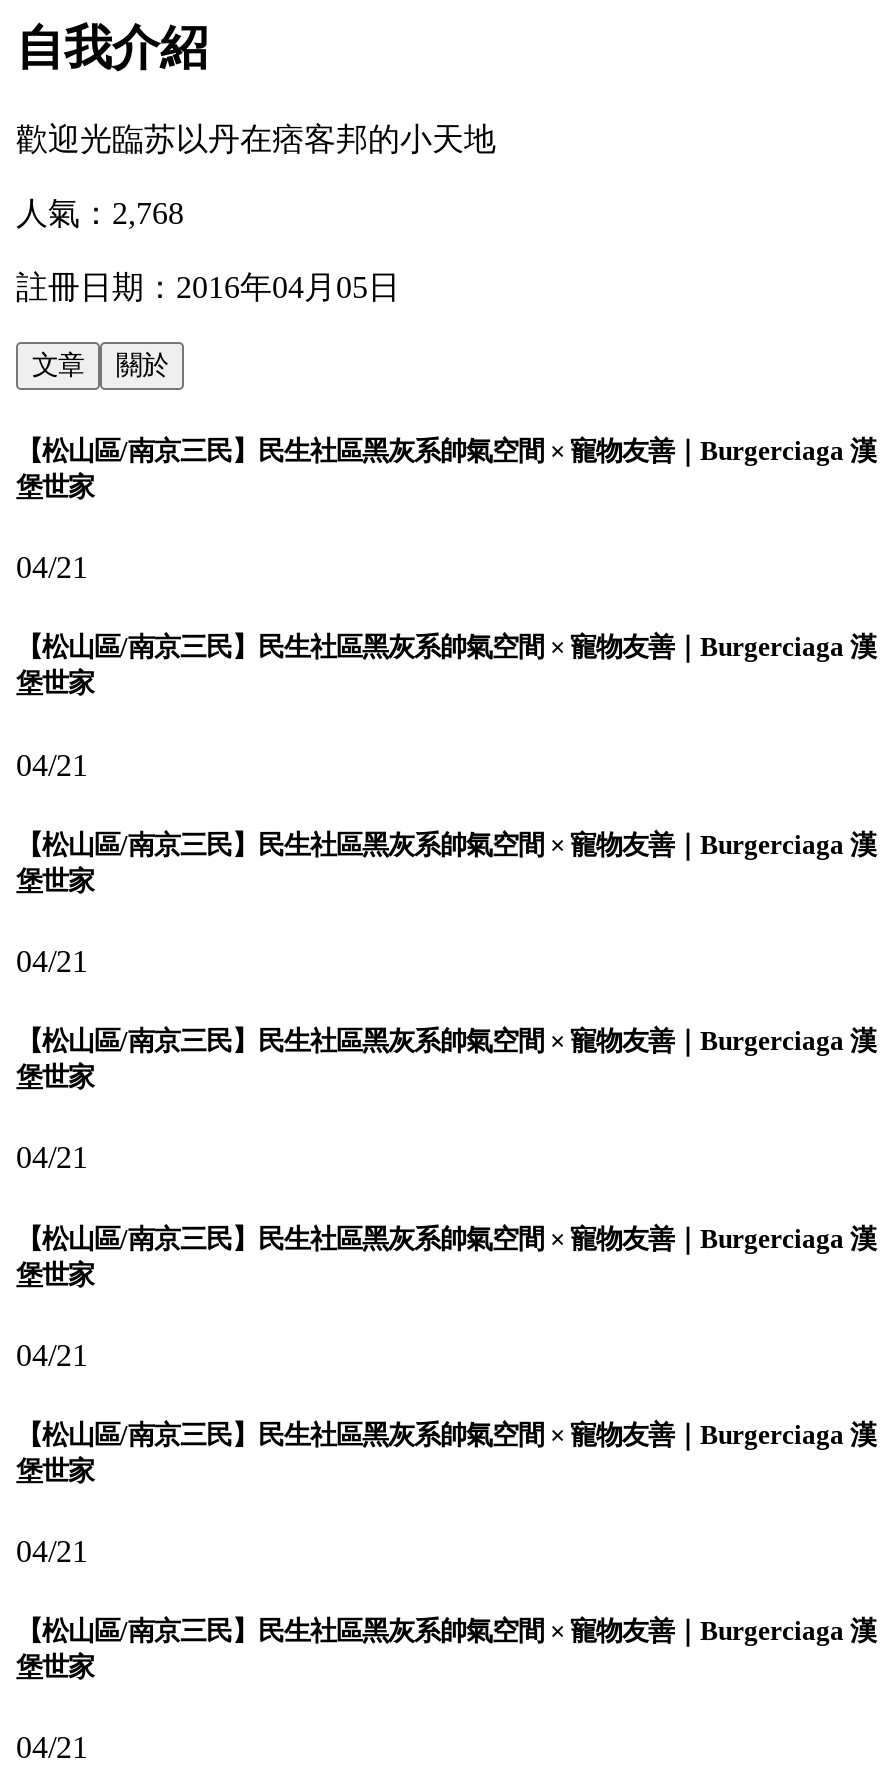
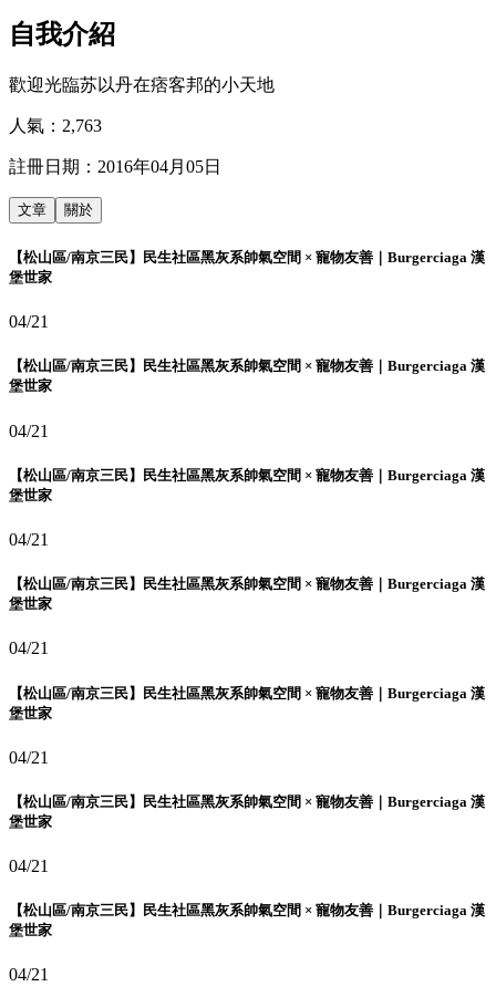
- 人氣：2,768
+ 人氣：2,763
